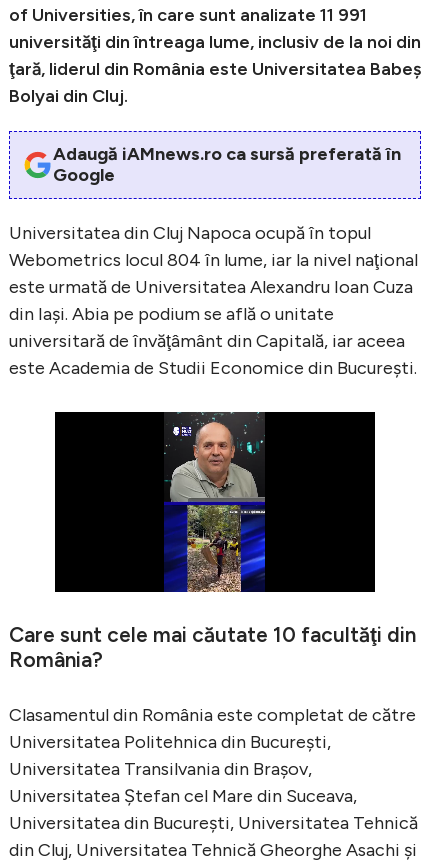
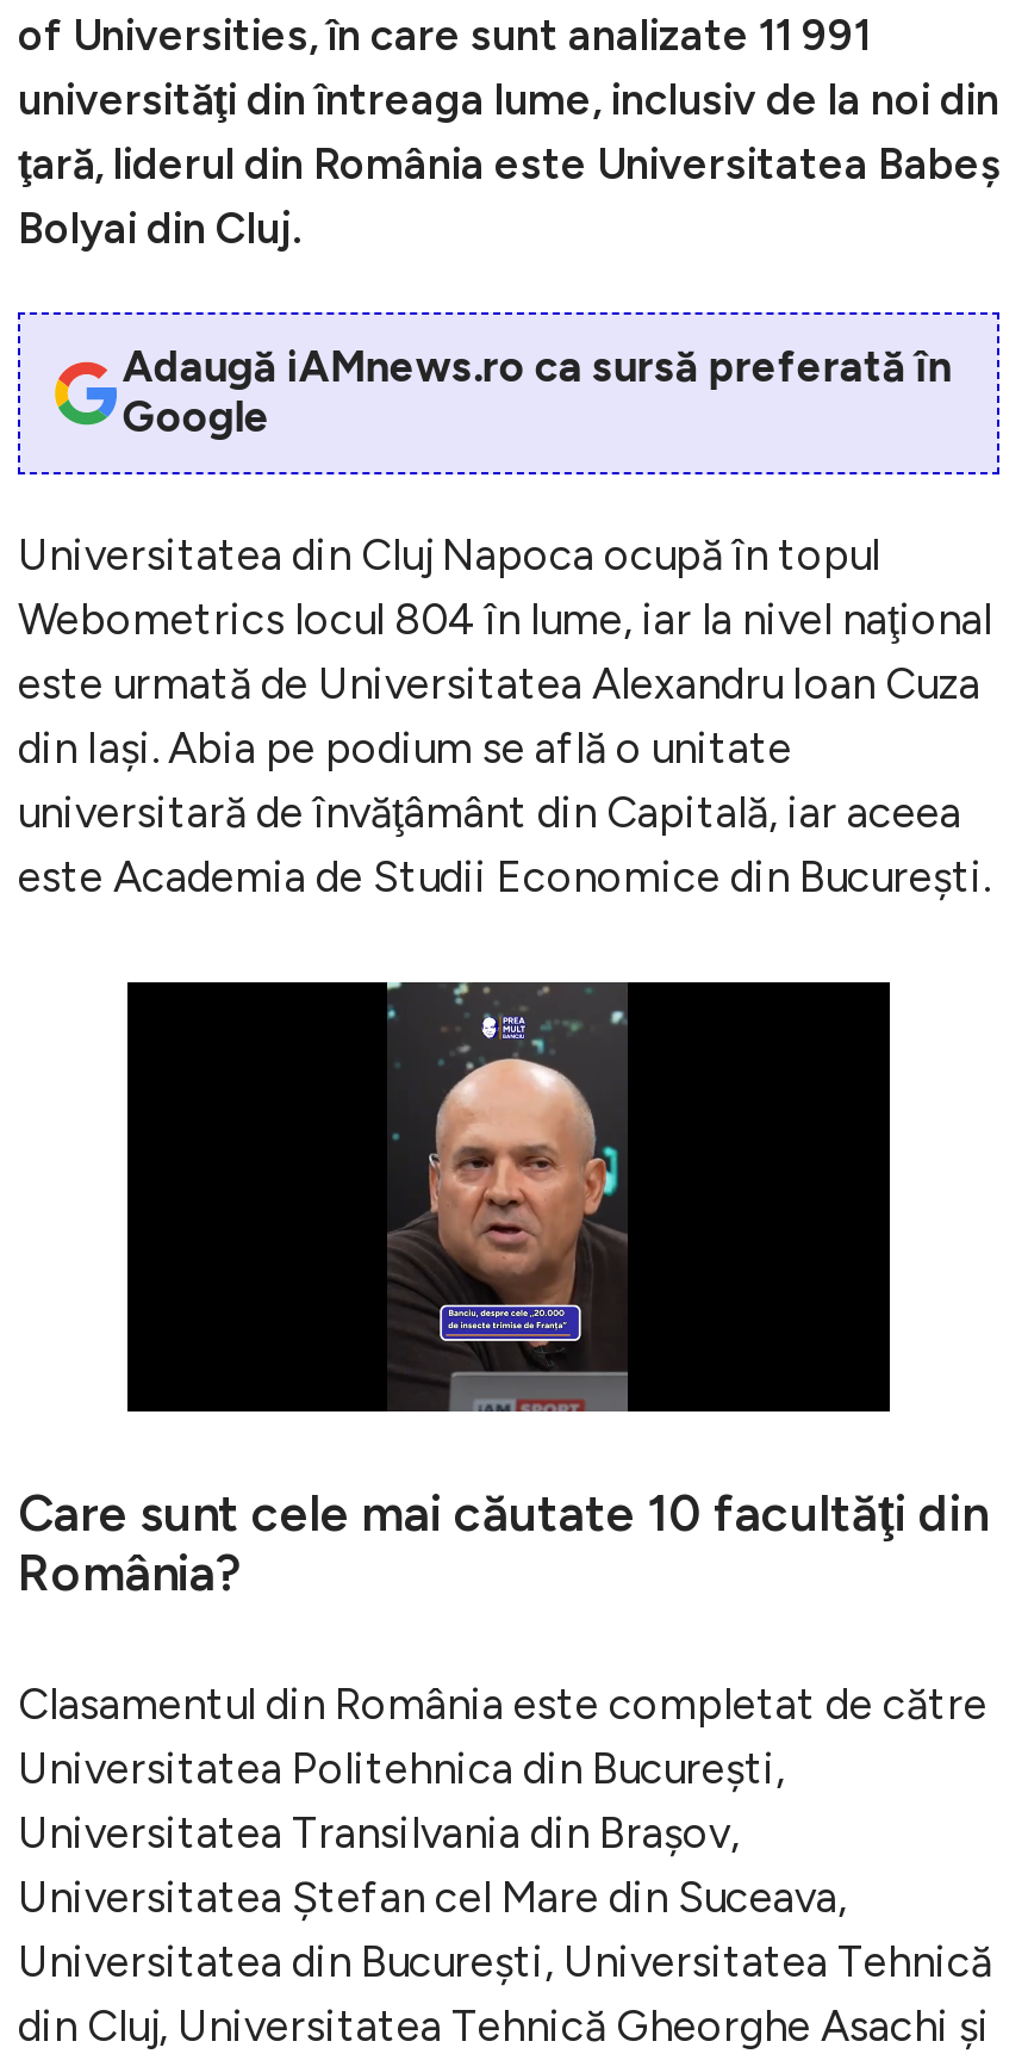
- [image]
+ [image]
